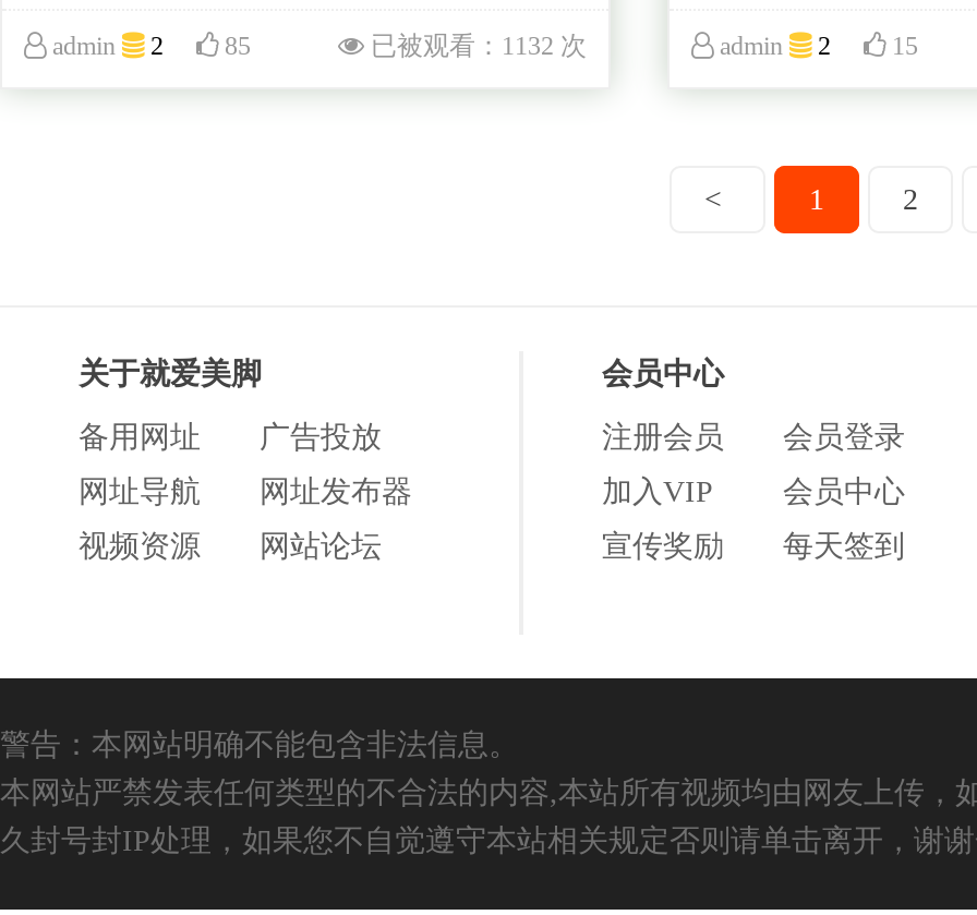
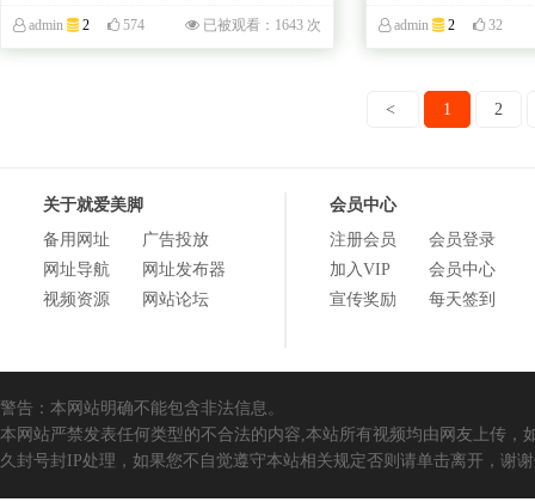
- 85
- 已被观看：1132 次
+ 574
+ 已被观看：1643 次

- 15
+ 32
